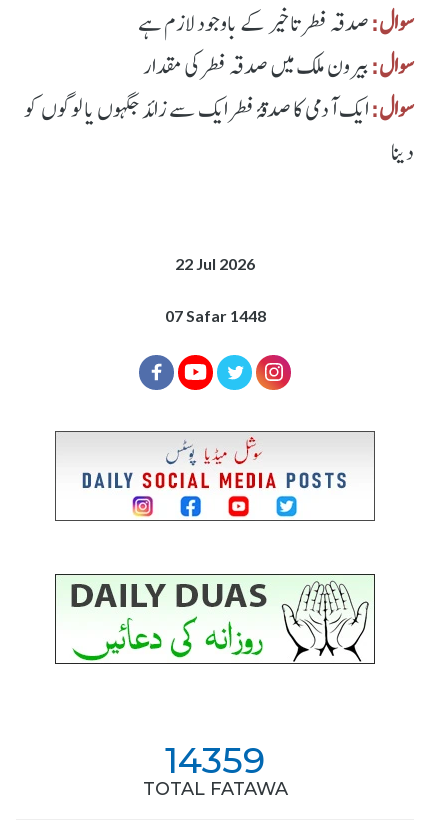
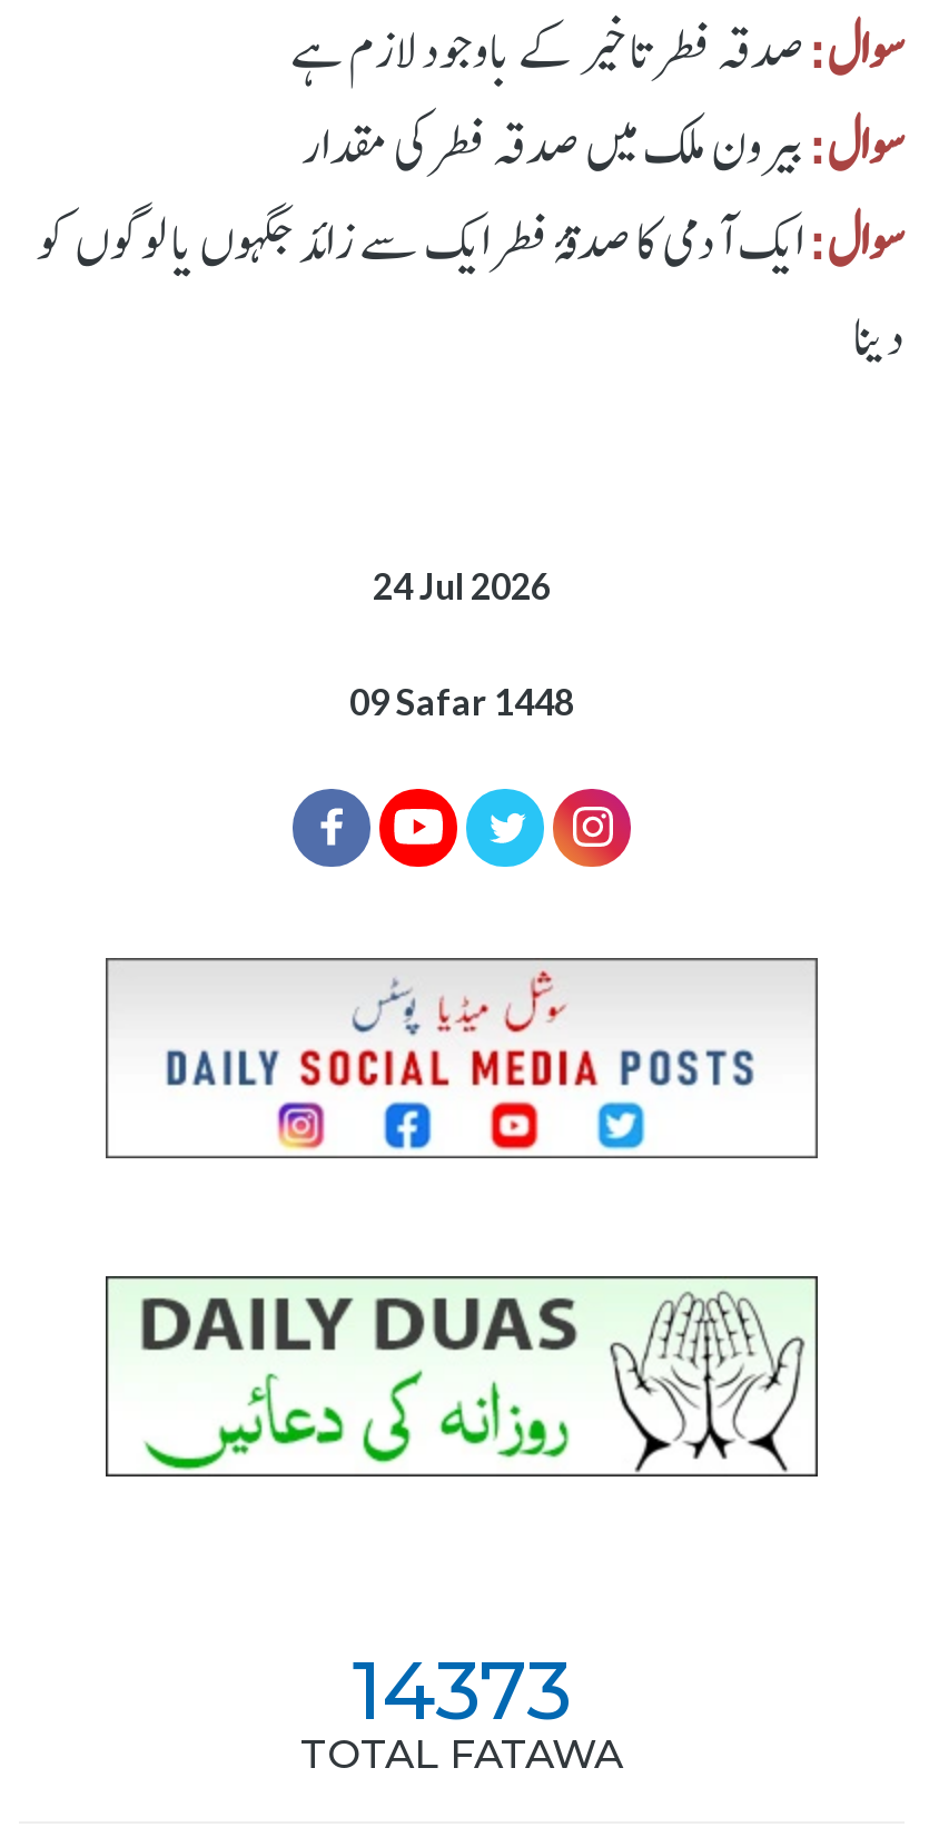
- 22 Jul 2026
+ 24 Jul 2026

- 07 Safar 1448
+ 09 Safar 1448

- 14359
+ 14373
